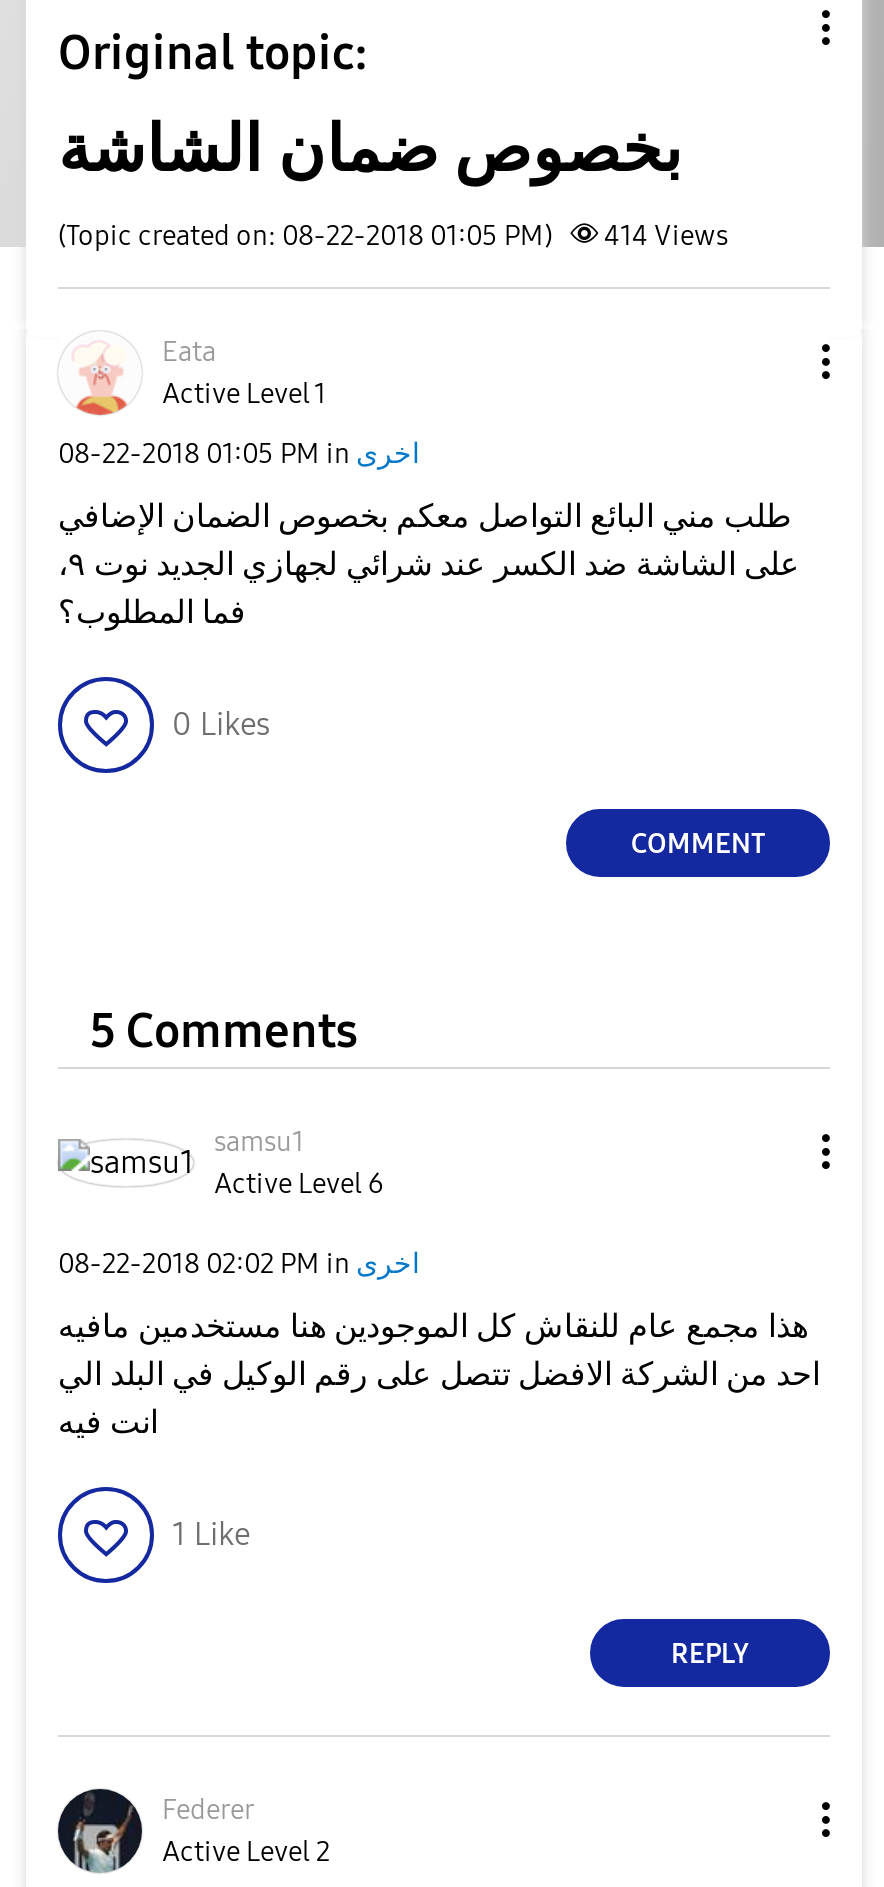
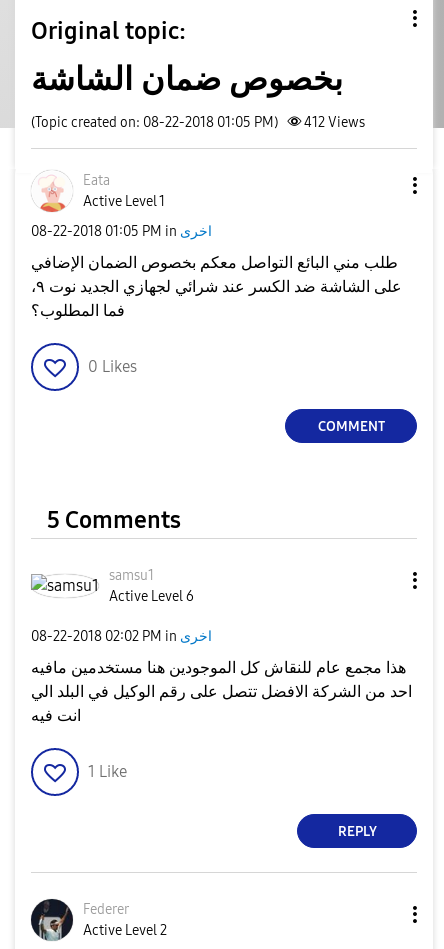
- (Topic created on: 08-22-2018 01:05 PM) 414 Views
+ (Topic created on: 08-22-2018 01:05 PM) 412 Views
